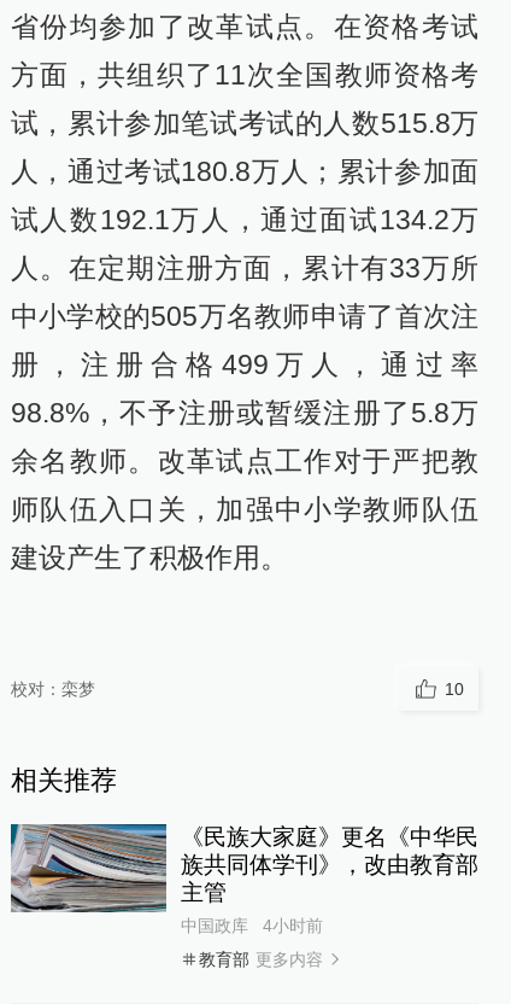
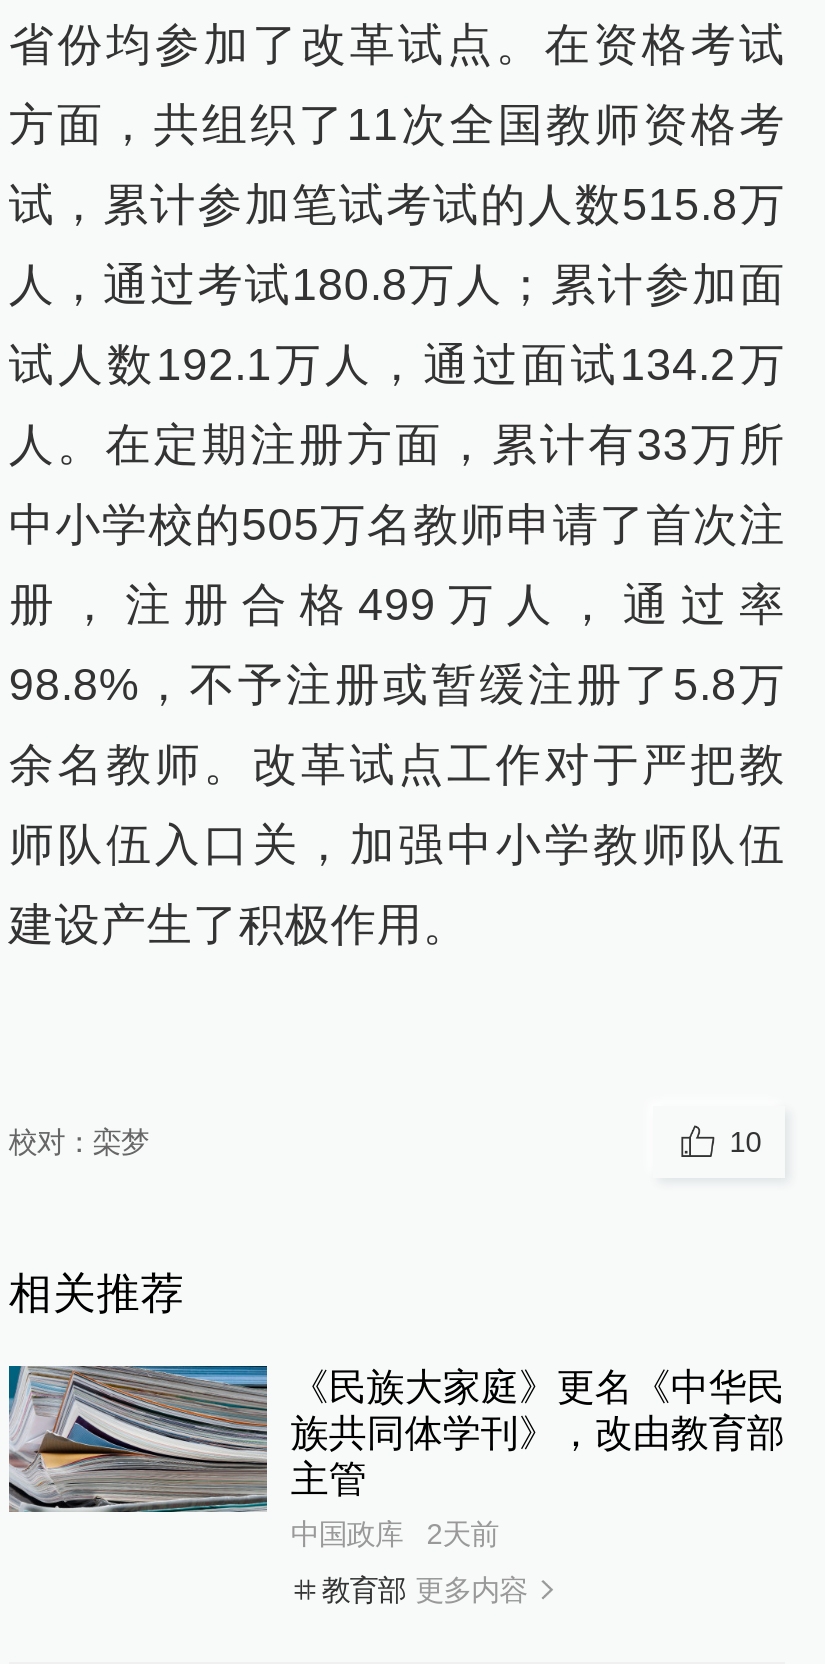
- 中国政库 4小时前
+ 中国政库 2天前
